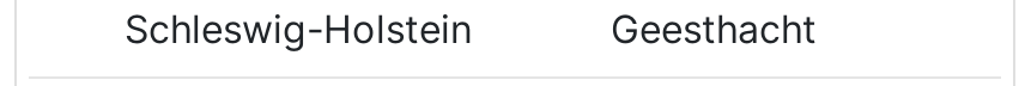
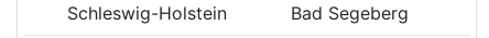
- Geesthacht
+ Bad Segeberg
